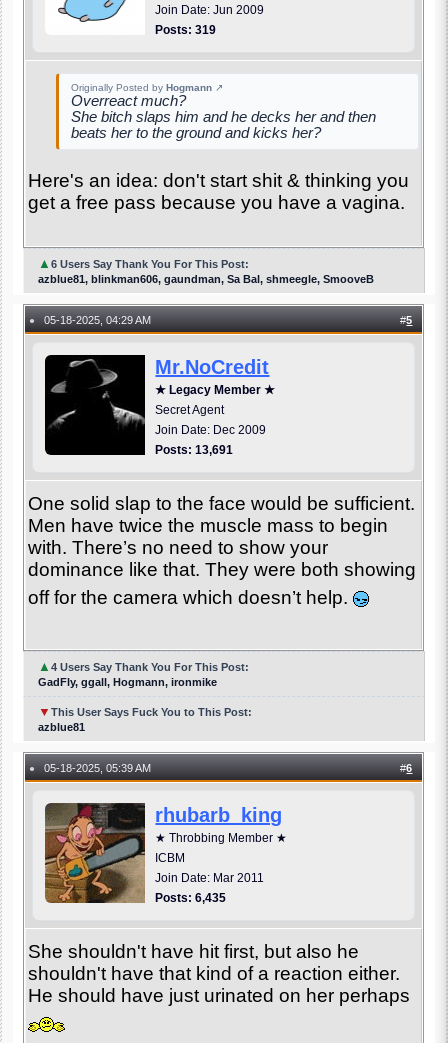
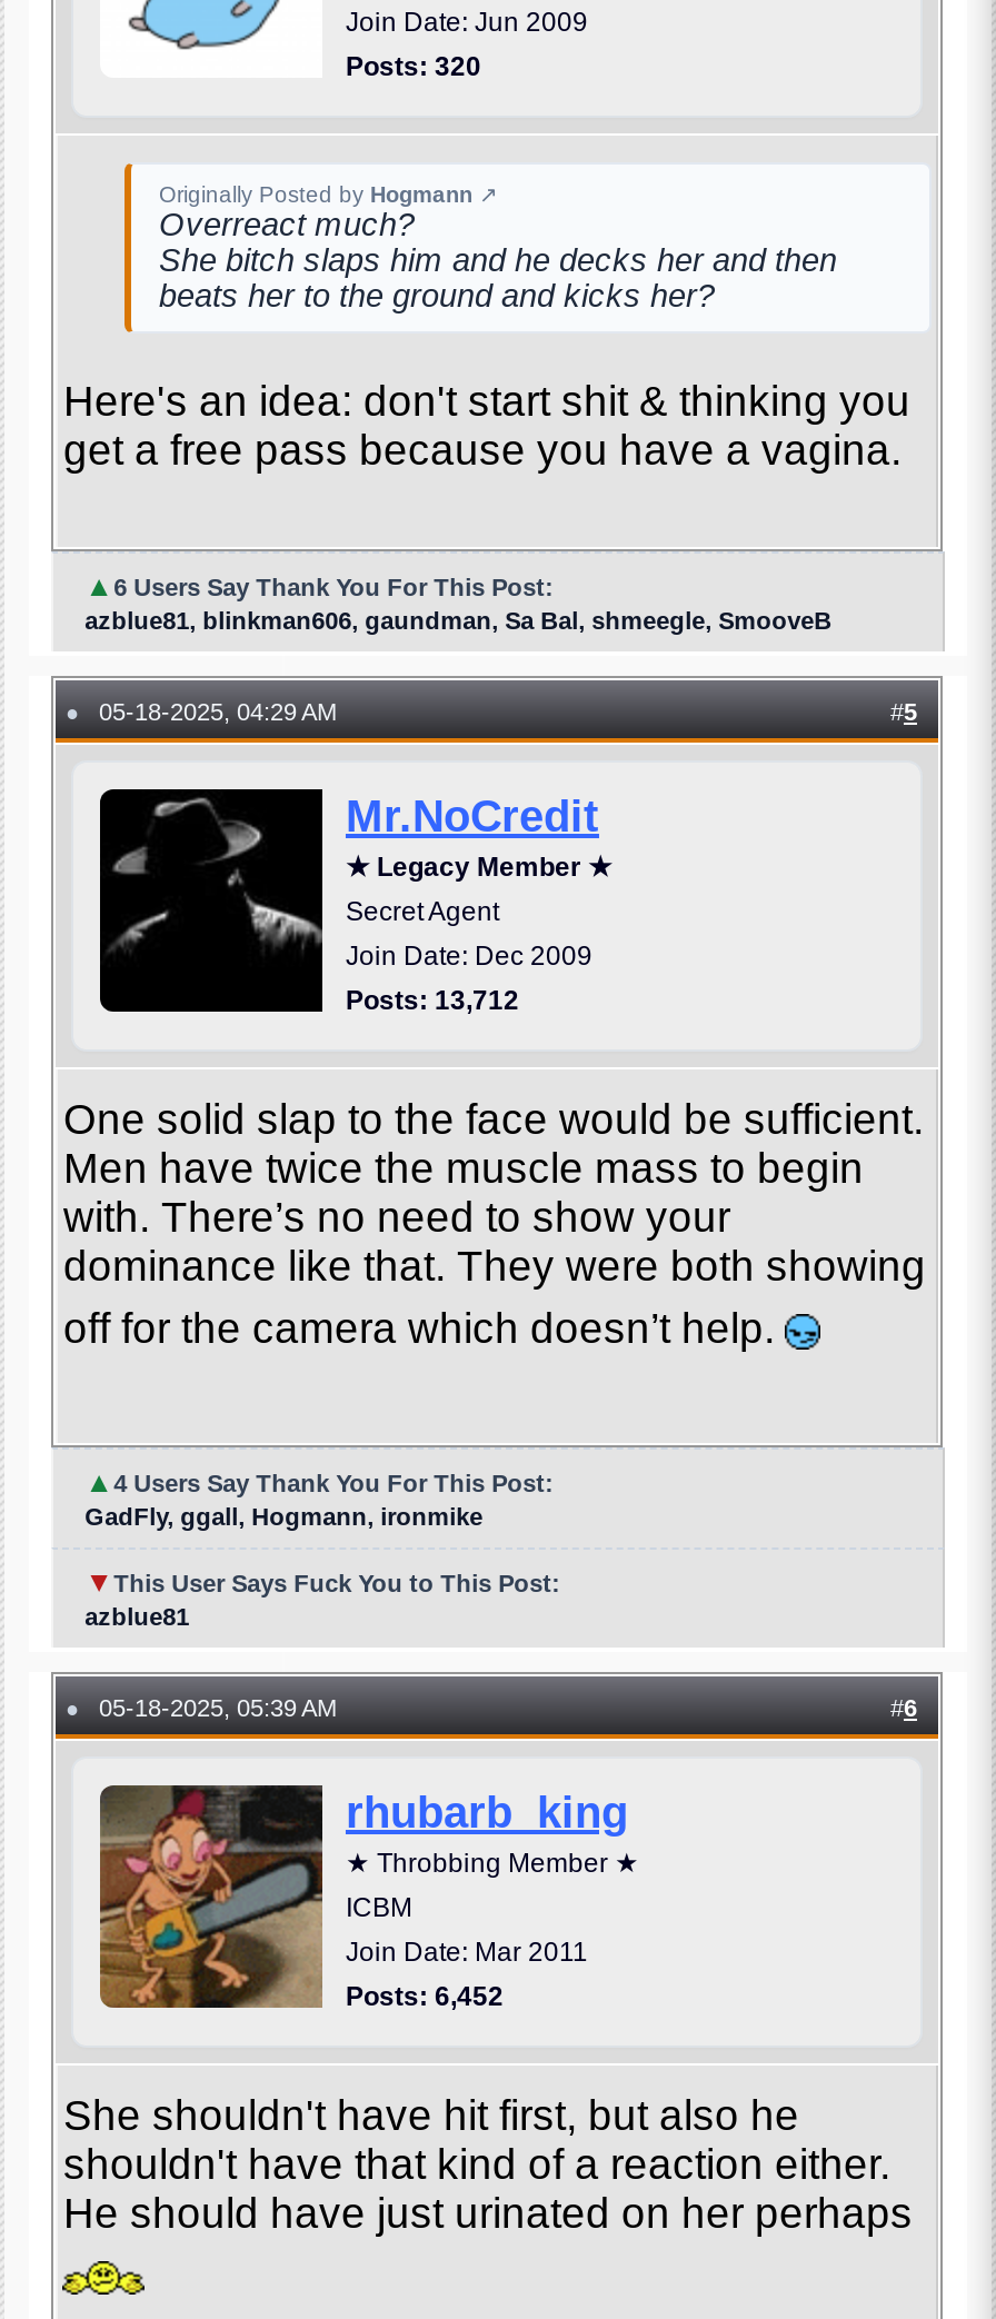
- Posts: 319
+ Posts: 320

- Posts: 13,691
+ Posts: 13,712

- Posts: 6,435
+ Posts: 6,452
